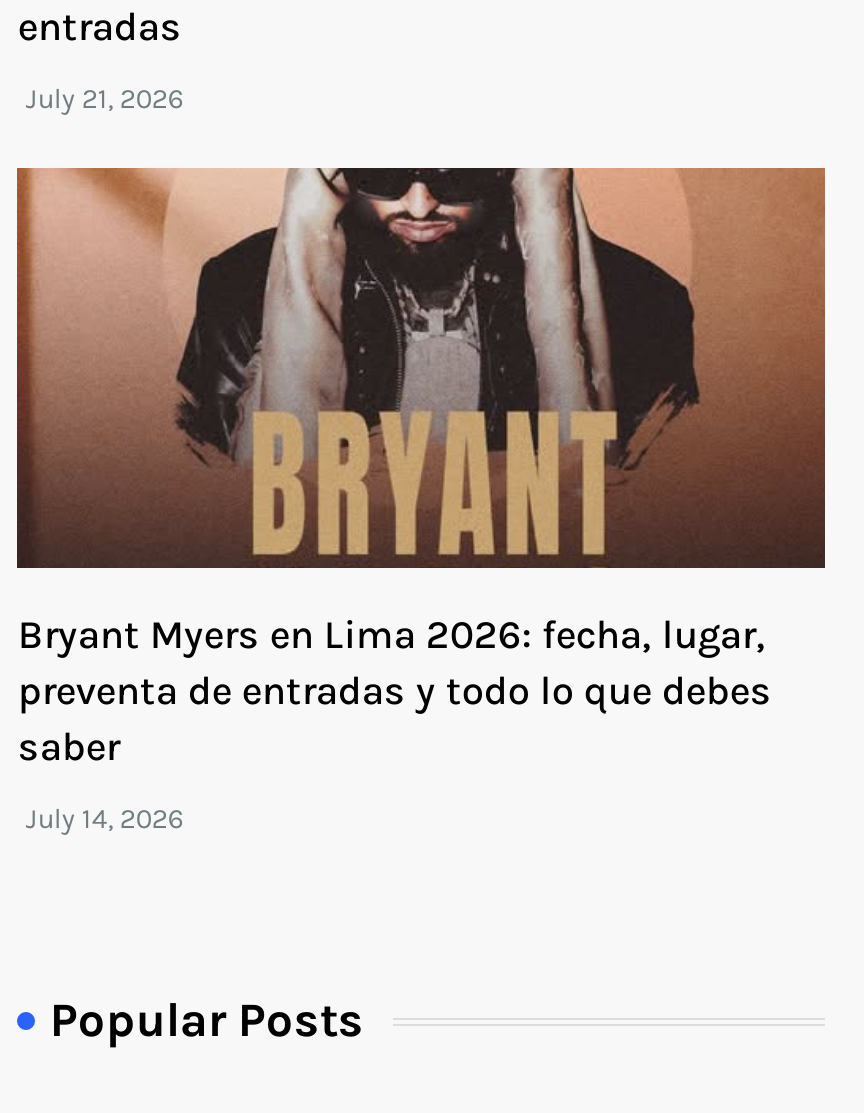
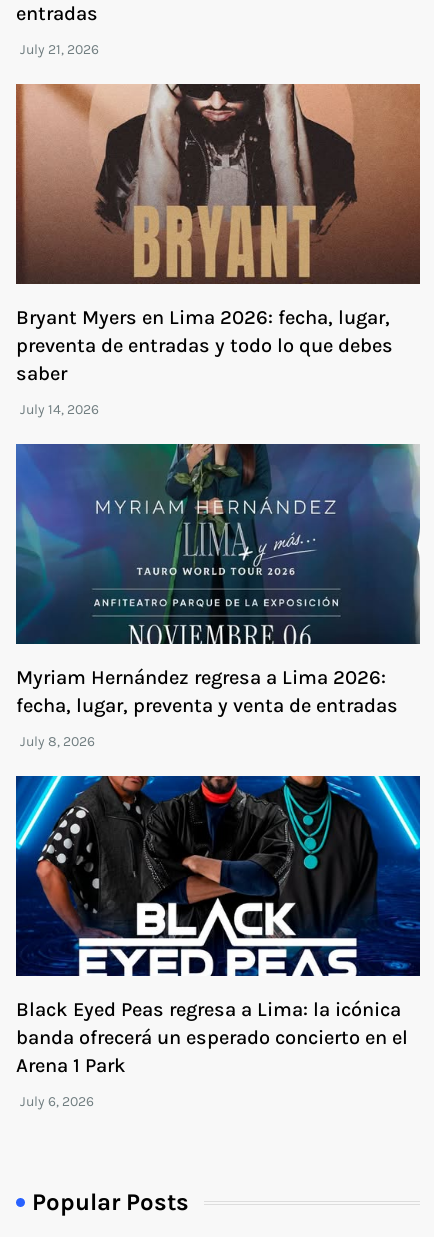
+ [image]
+ Myriam Hernández regresa a Lima 2026:
+ fecha, lugar, preventa y venta de entradas

+ [image]
+ Black Eyed Peas regresa a Lima: la icónica
+ banda ofrecerá un esperado concierto en el
+ Arena 1 Park
